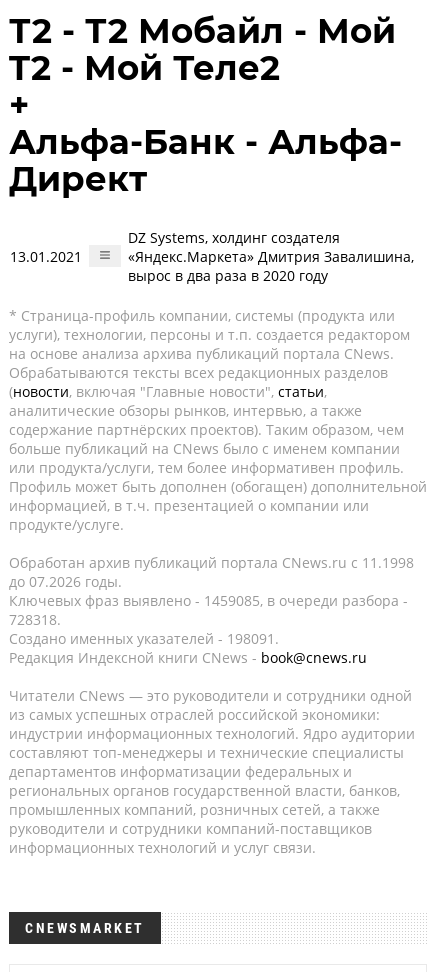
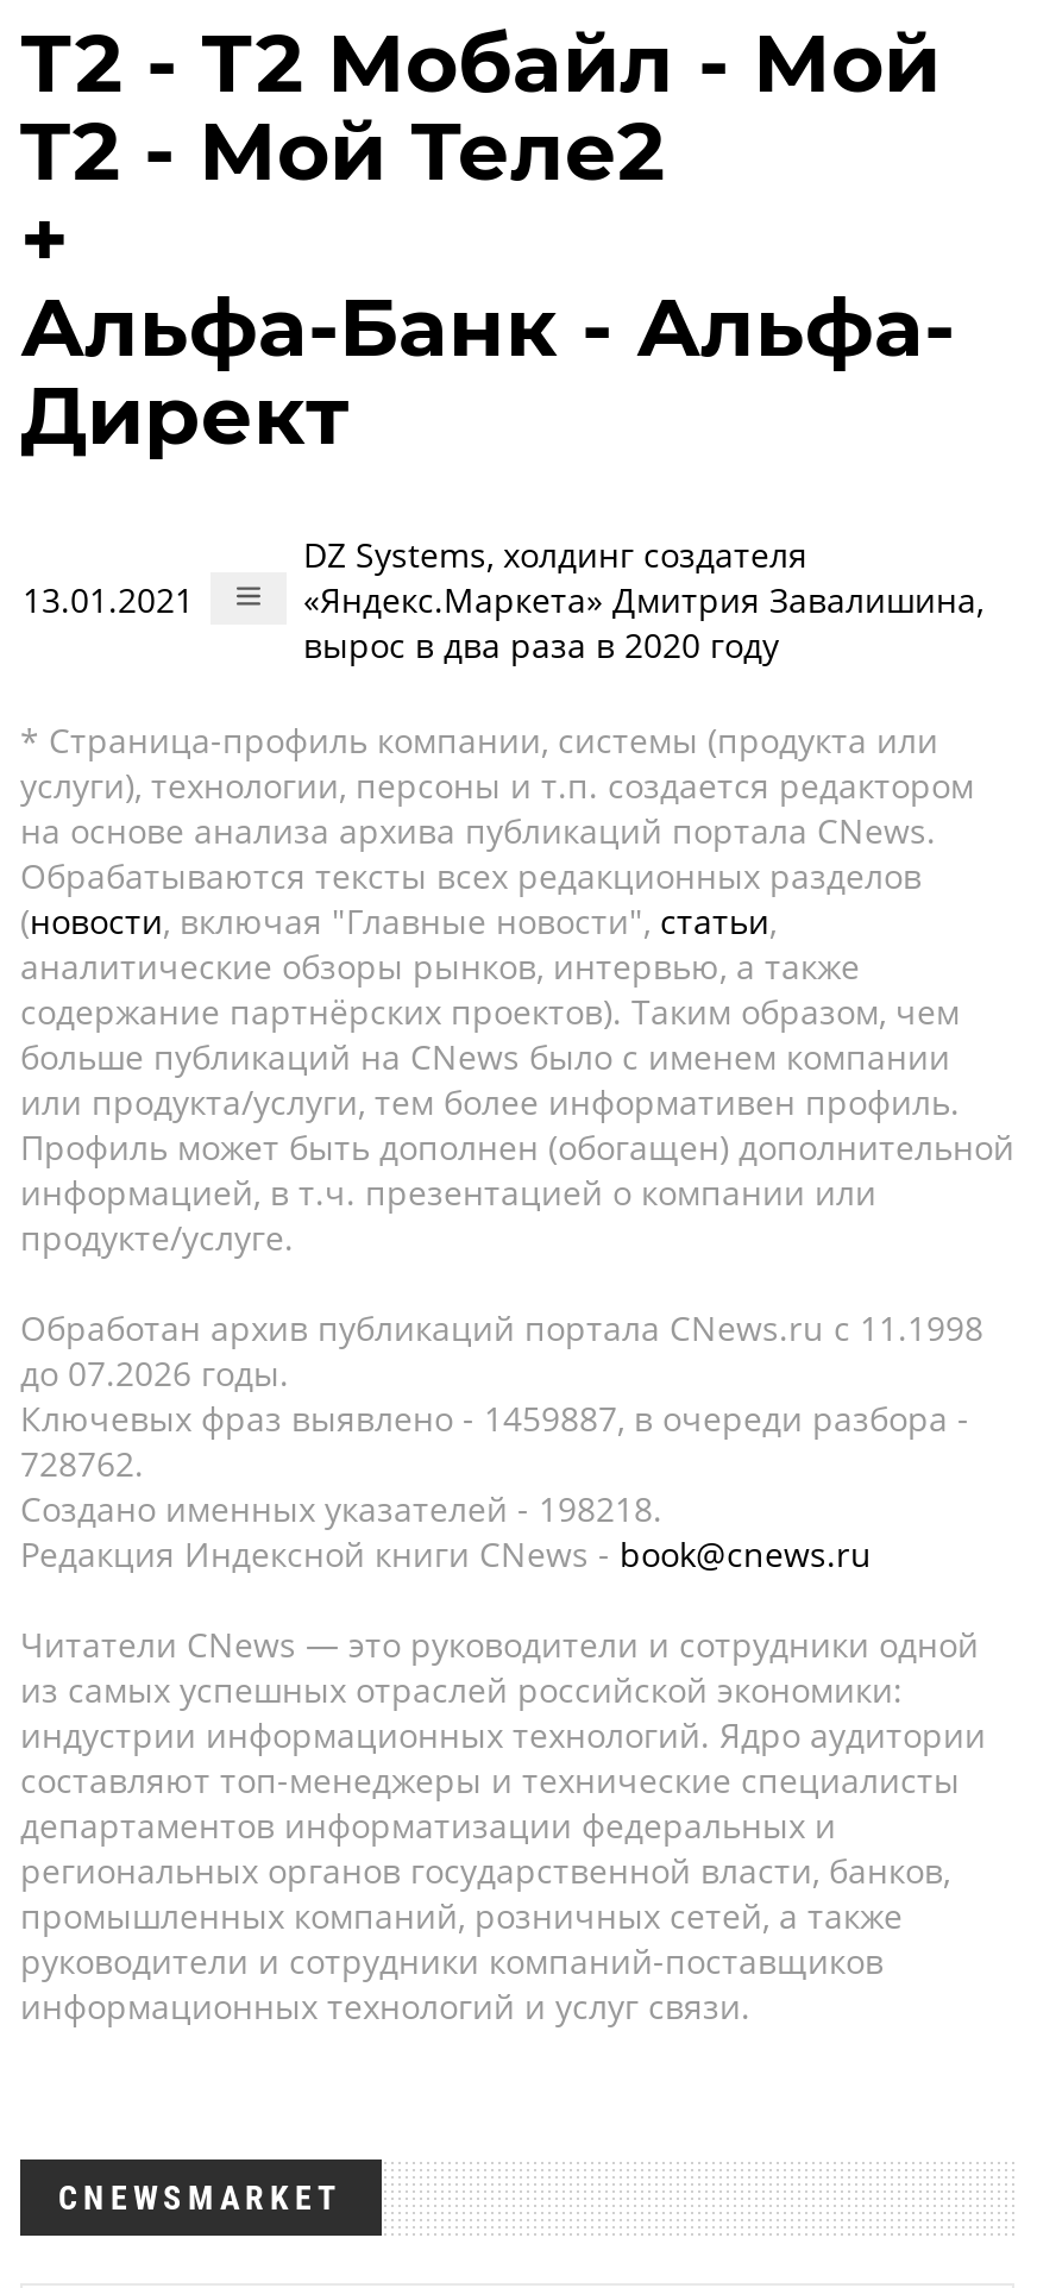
- Ключевых фраз выявлено - 1459085, в очереди разбора -
+ Ключевых фраз выявлено - 1459887, в очереди разбора -

- 728318.
+ 728762.

- Создано именных указателей - 198091.
+ Создано именных указателей - 198218.
